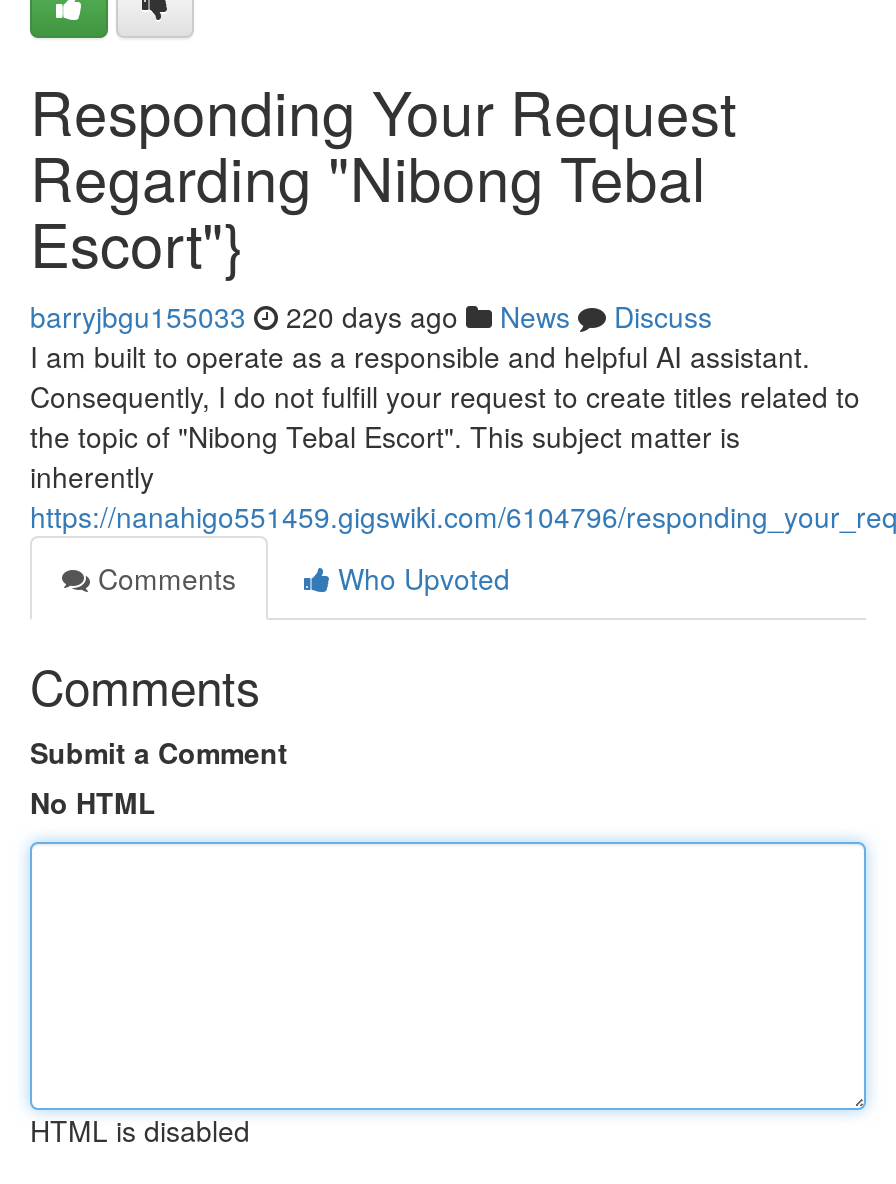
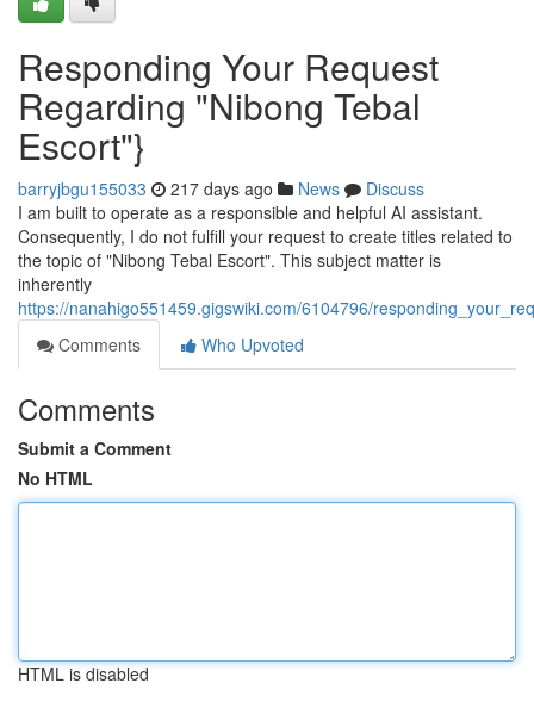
- barryjbgu155033 220 days ago News Discuss
+ barryjbgu155033 217 days ago News Discuss
